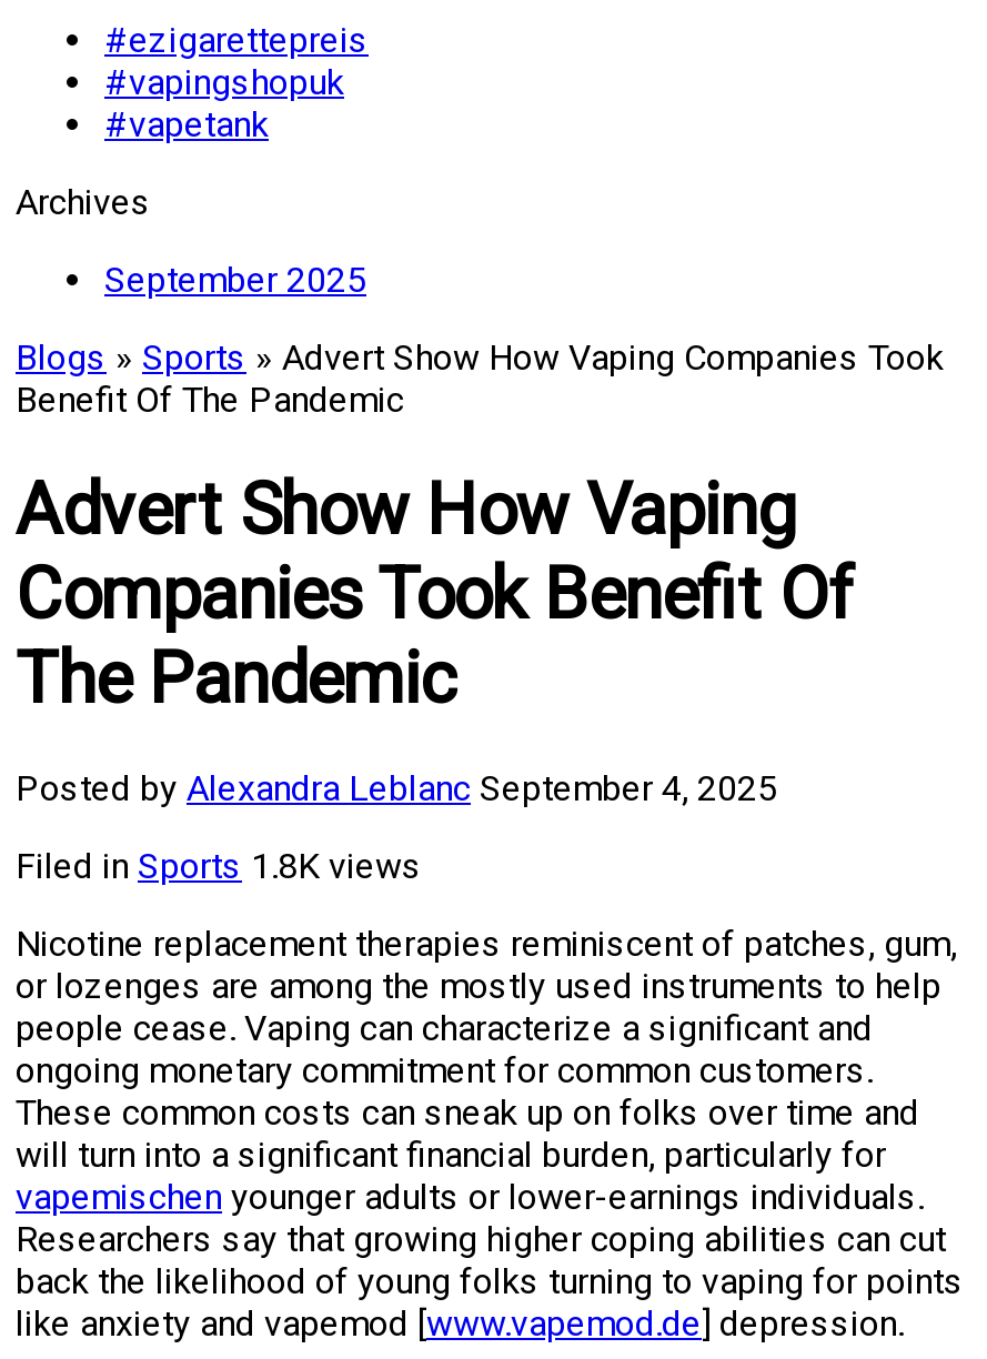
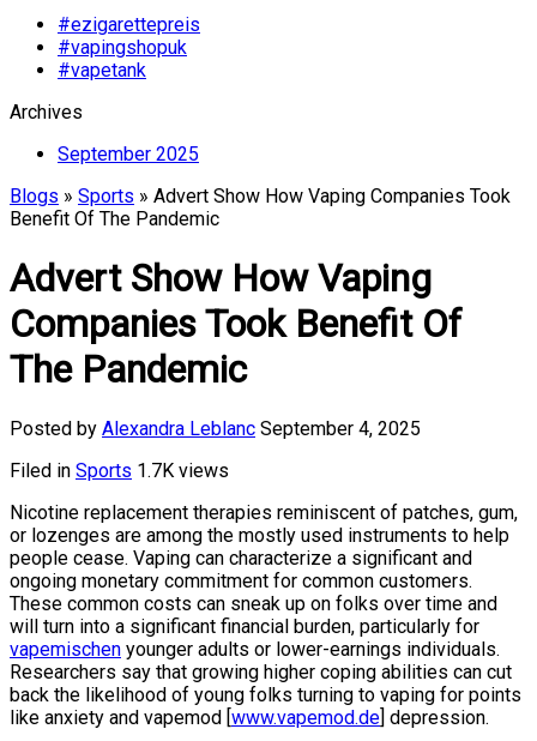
- Filed in Sports 1.8K views
+ Filed in Sports 1.7K views
